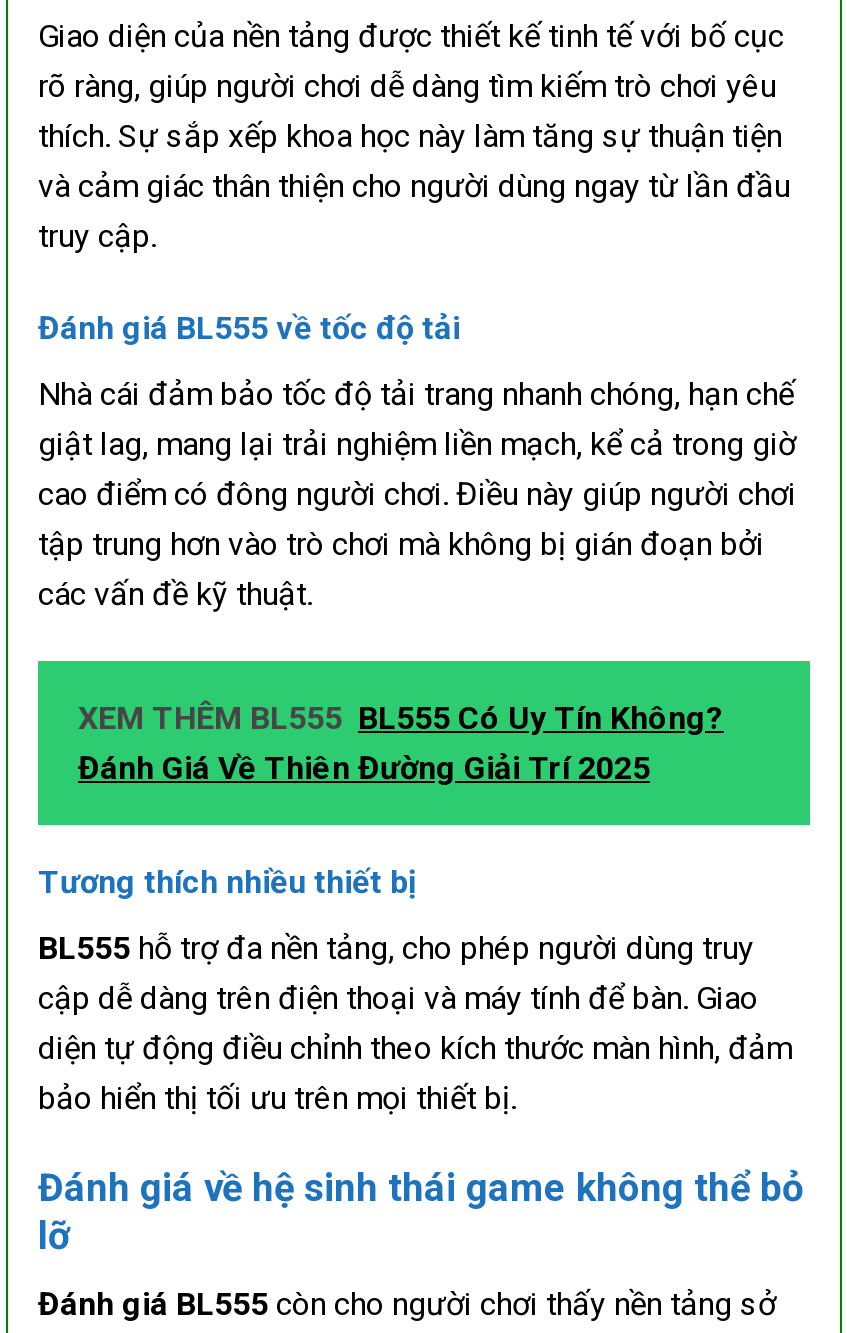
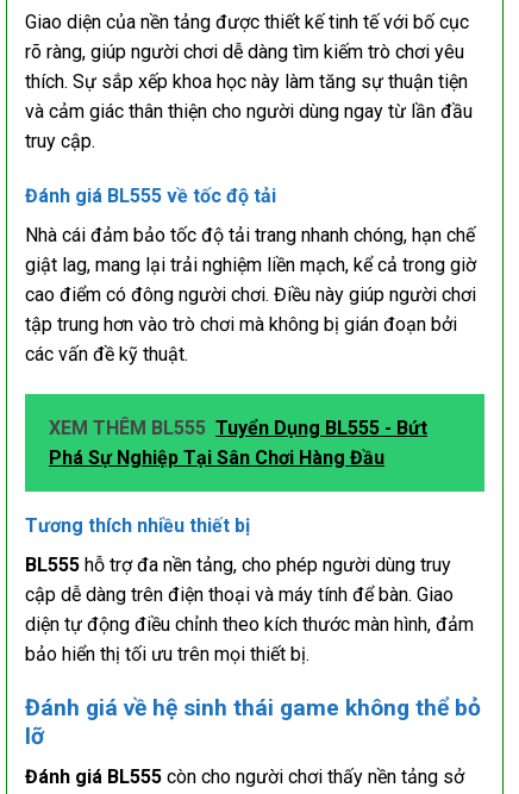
- XEM THÊM BL555 BL555 Có Uy Tín Không?
- Đánh Giá Về Thiên Đường Giải Trí 2025
+ XEM THÊM BL555 Tuyển Dụng BL555 - Bứt
+ Phá Sự Nghiệp Tại Sân Chơi Hàng Đầu
